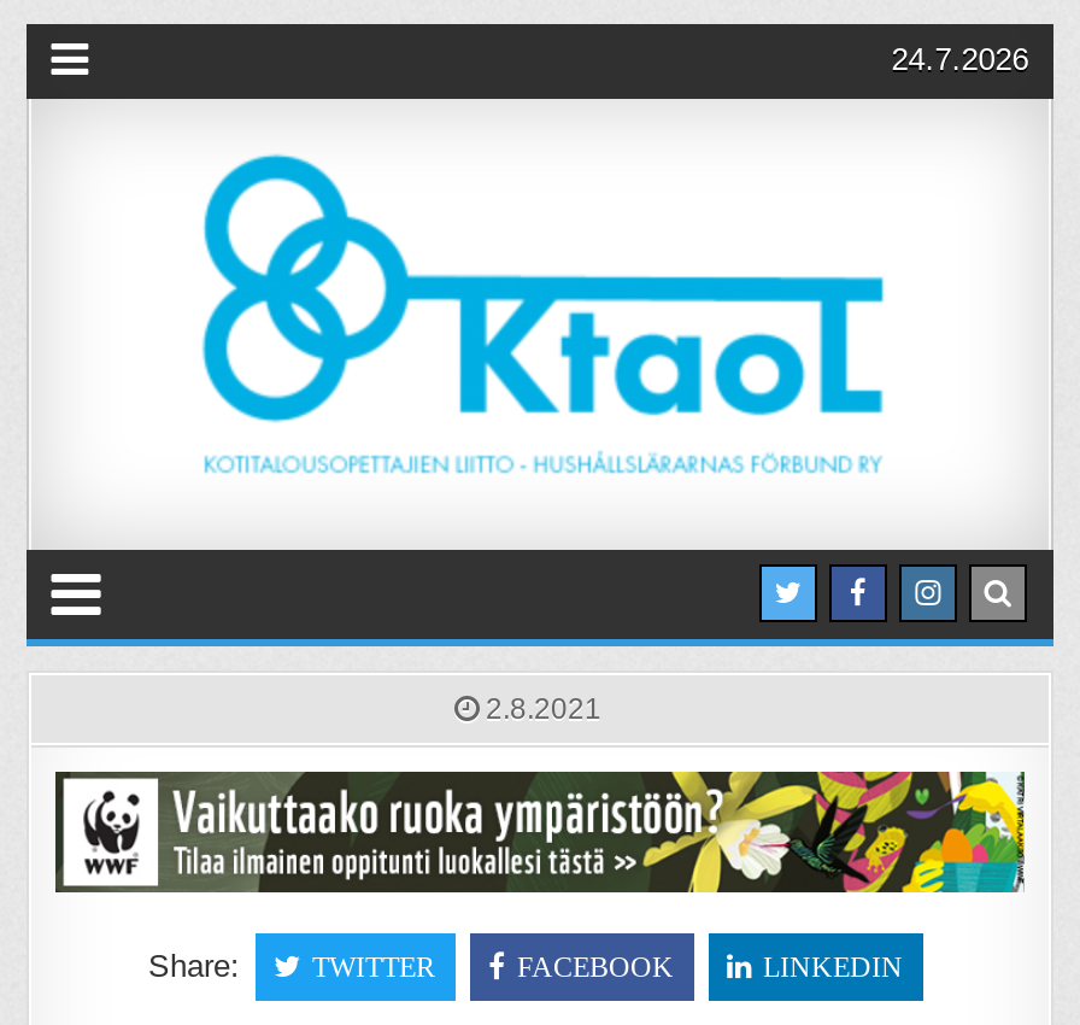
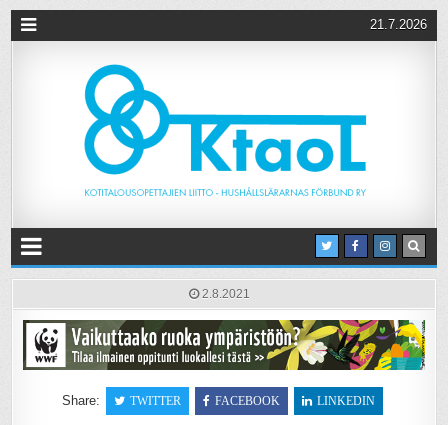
- 24.7.2026
+ 21.7.2026
